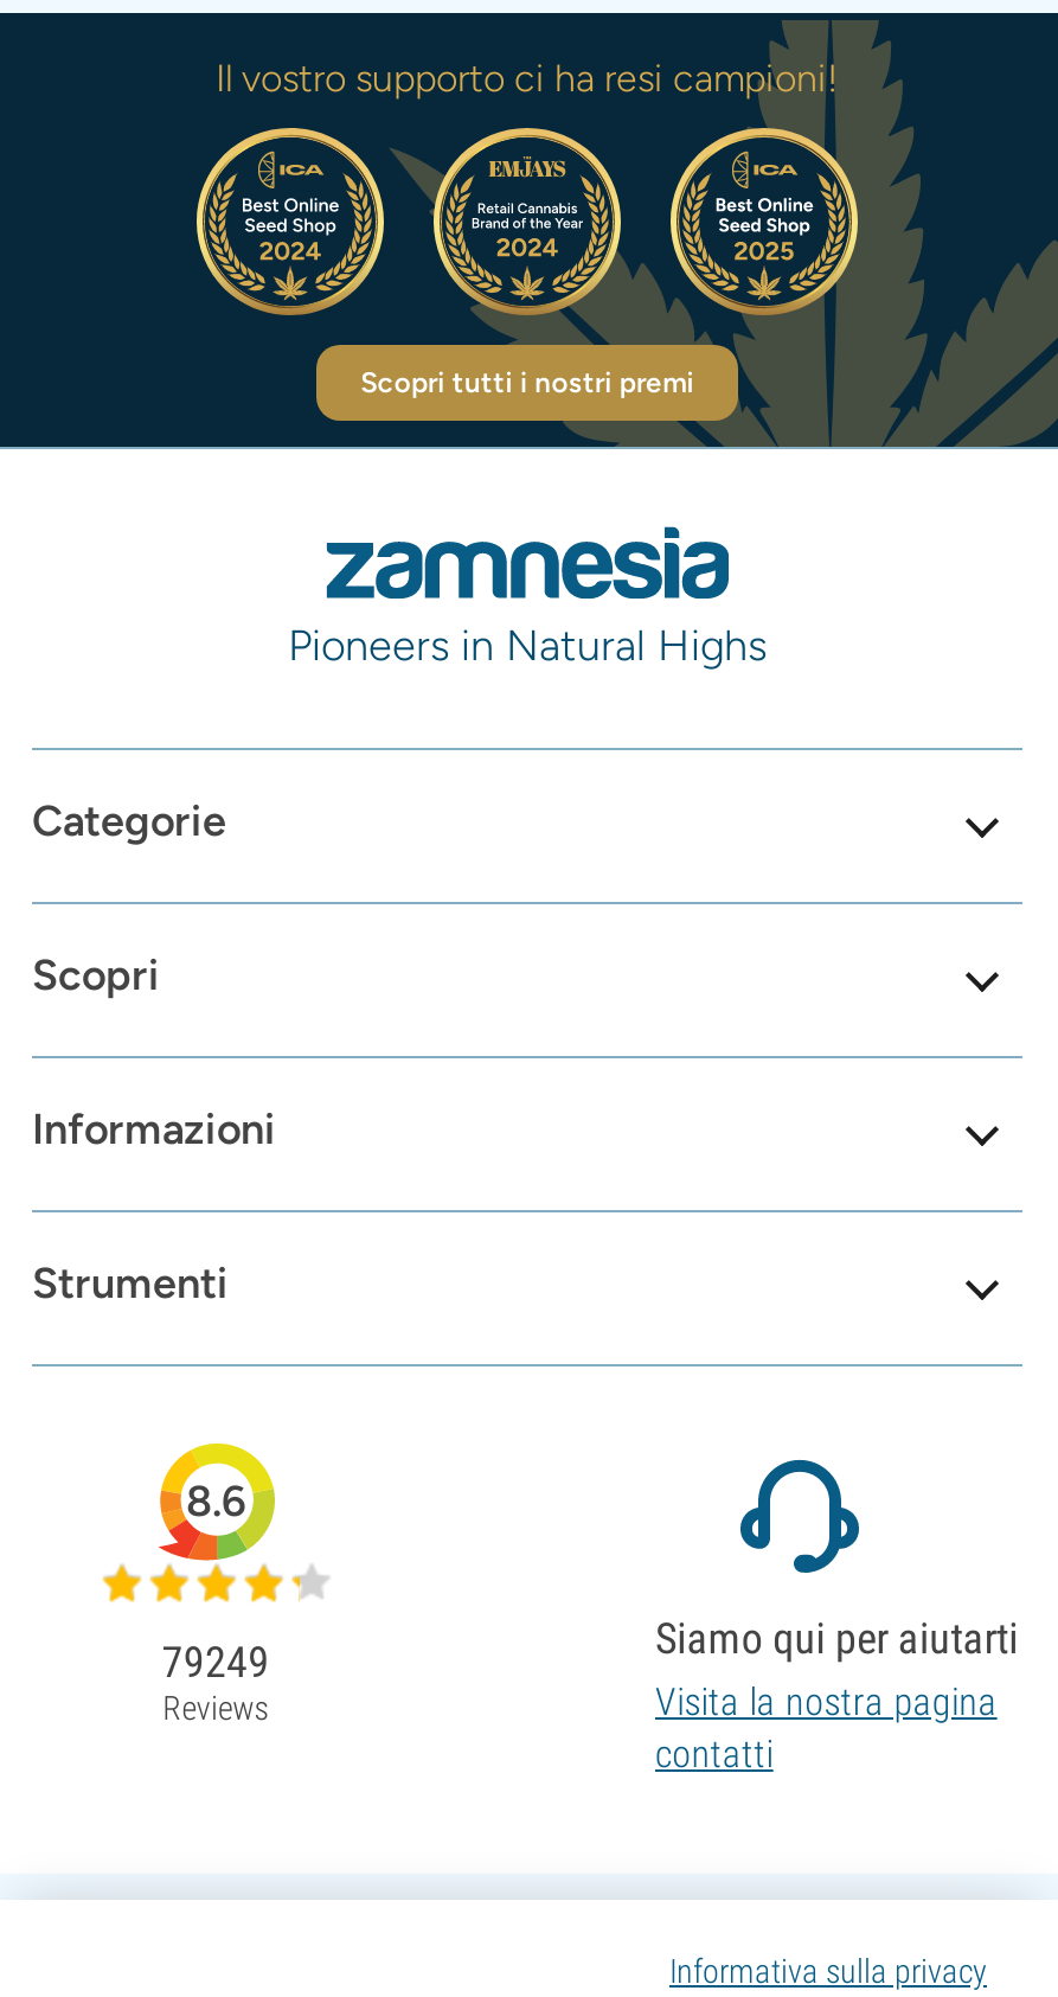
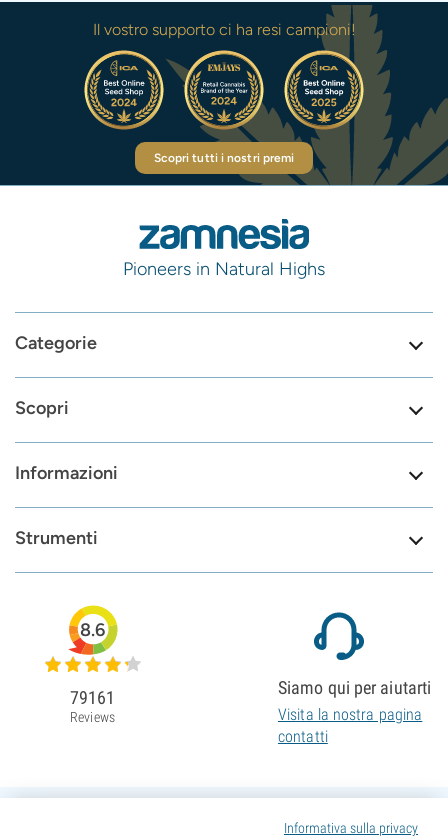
- 79249
+ 79161
